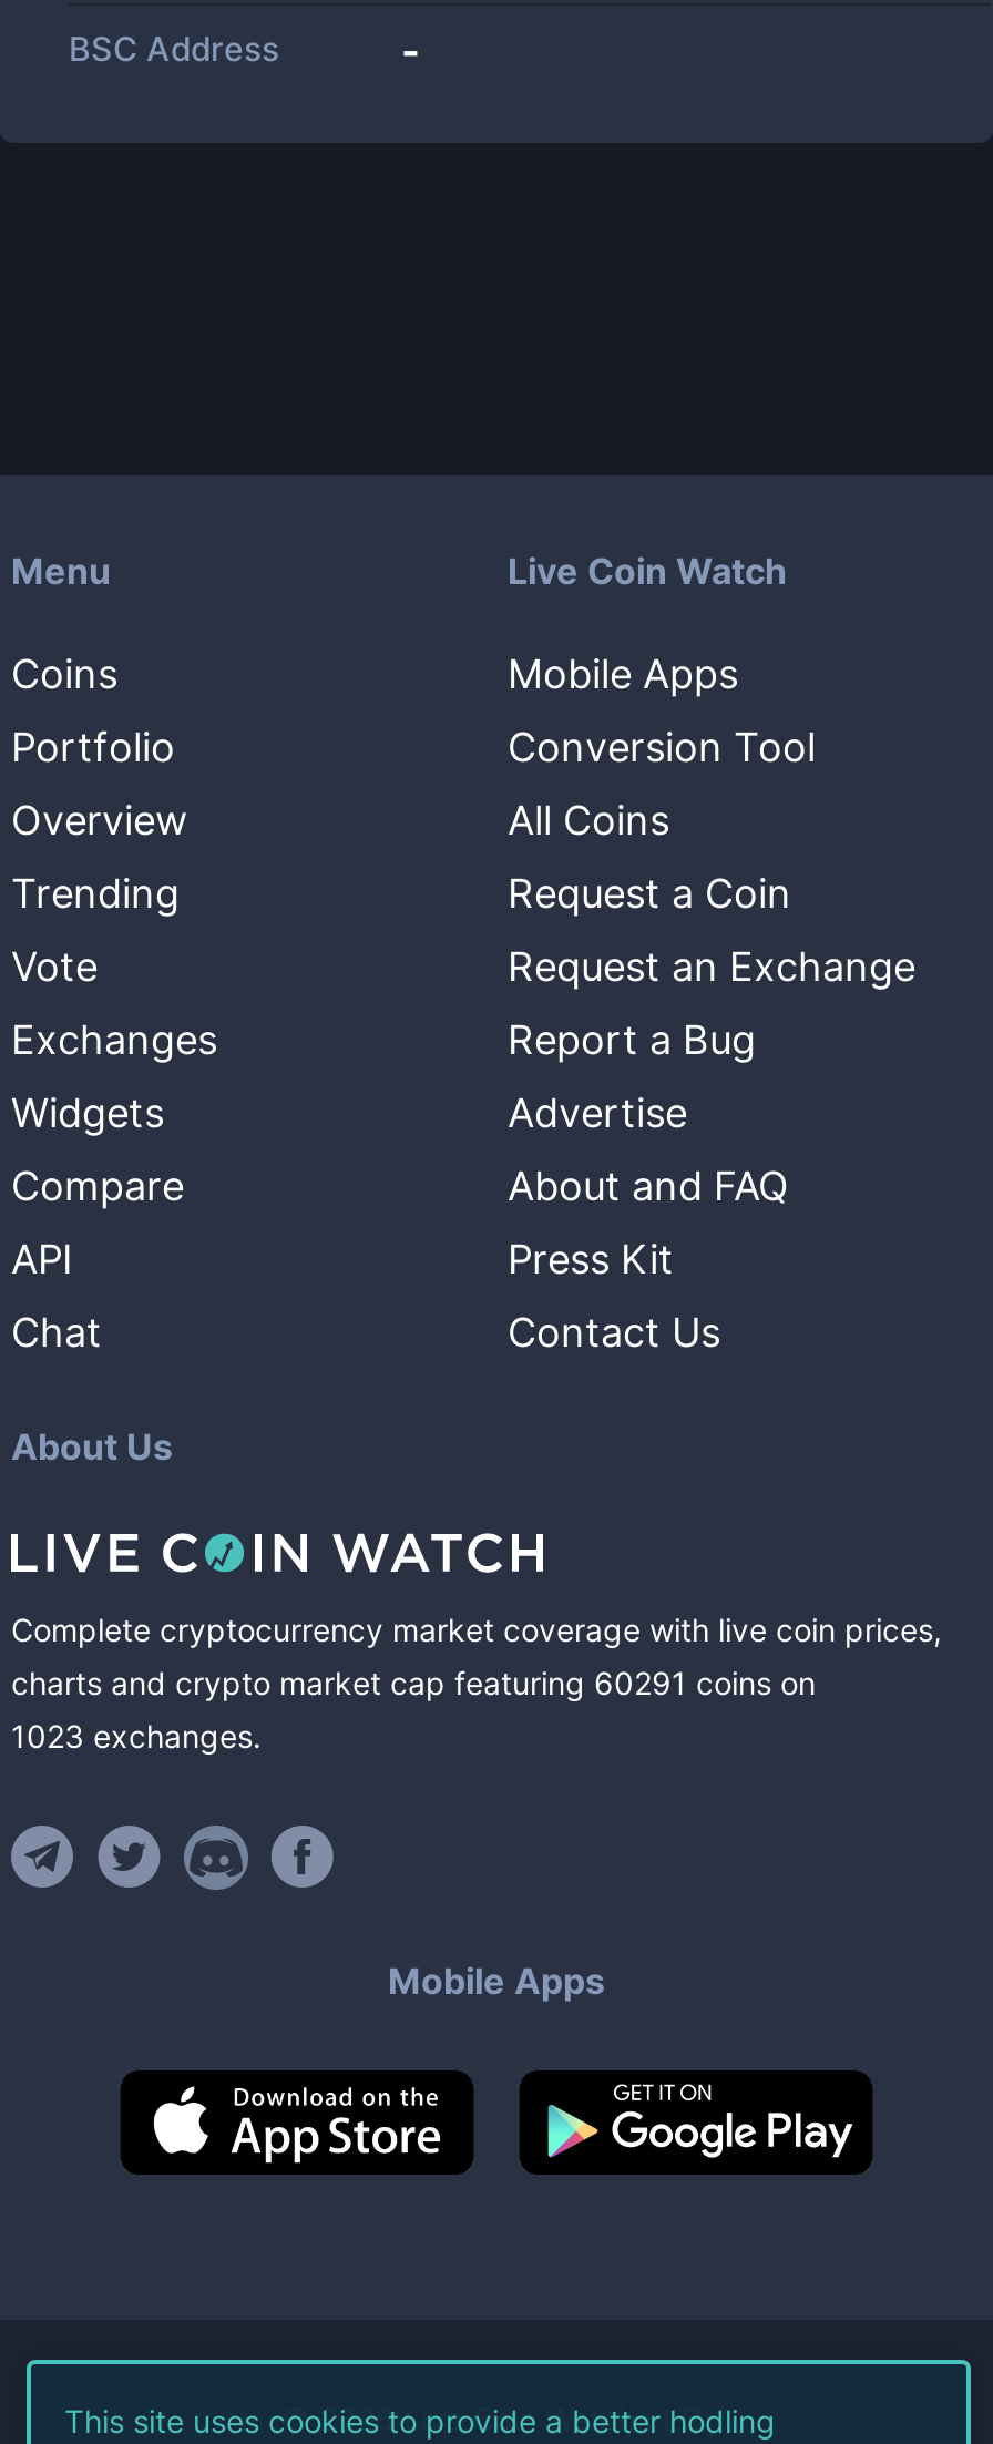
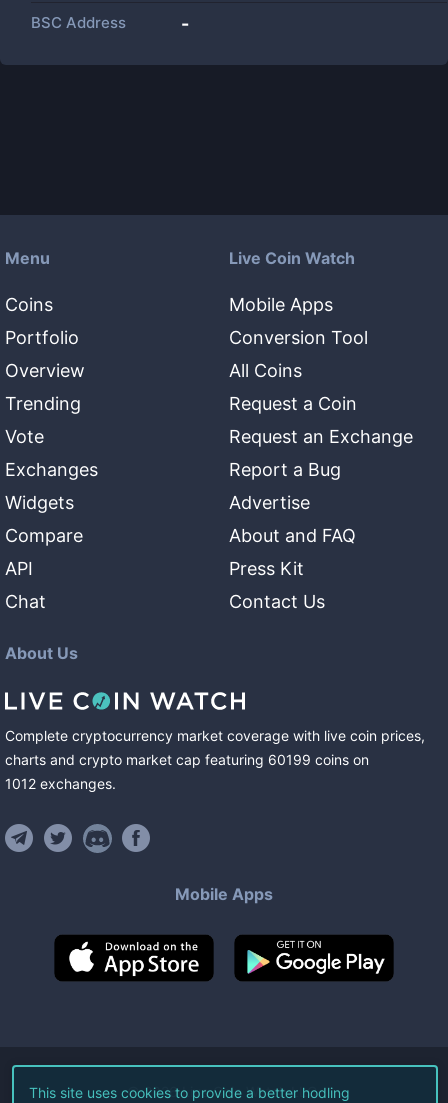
- charts and crypto market cap featuring 60291 coins on
+ charts and crypto market cap featuring 60199 coins on

- 1023 exchanges.
+ 1012 exchanges.
